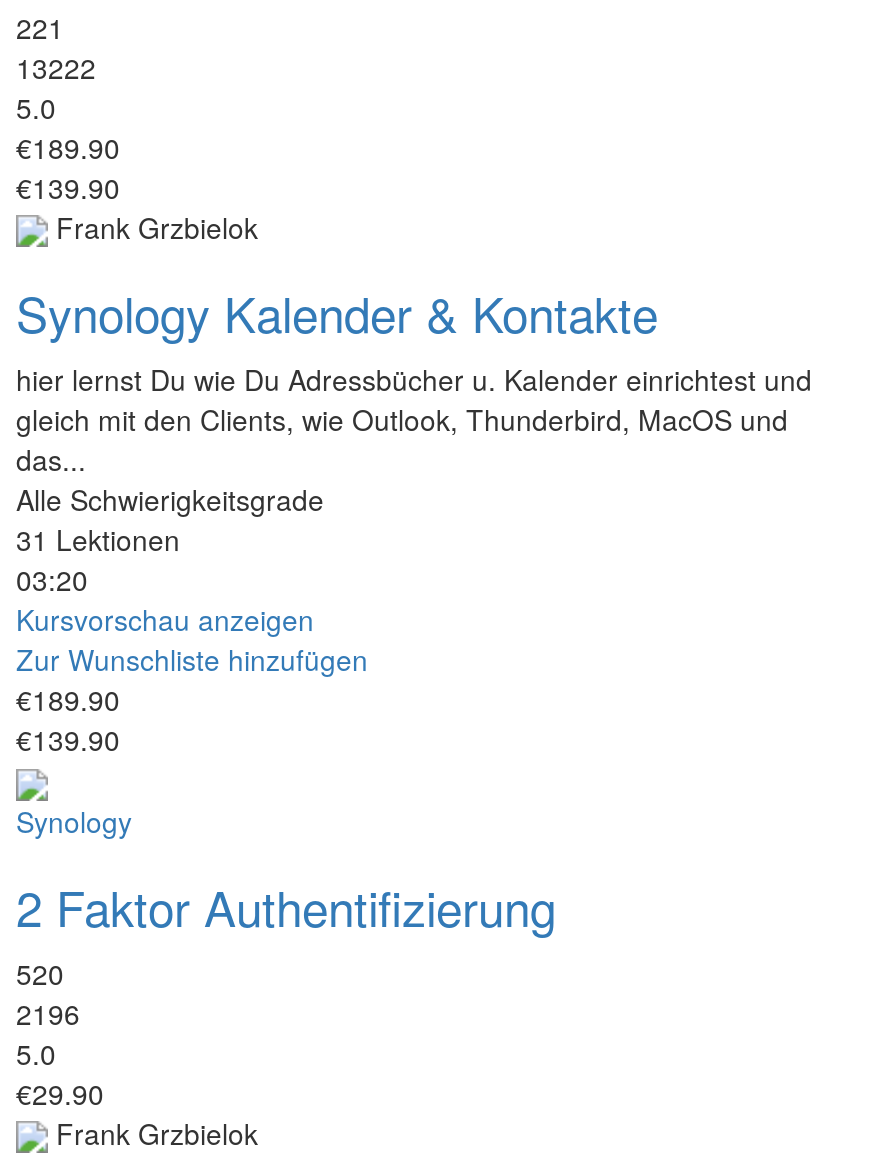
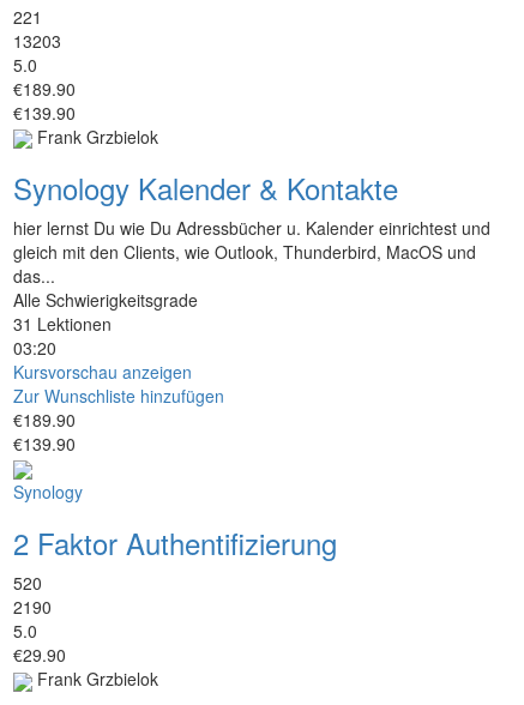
- 13222
+ 13203

- 2196
+ 2190
